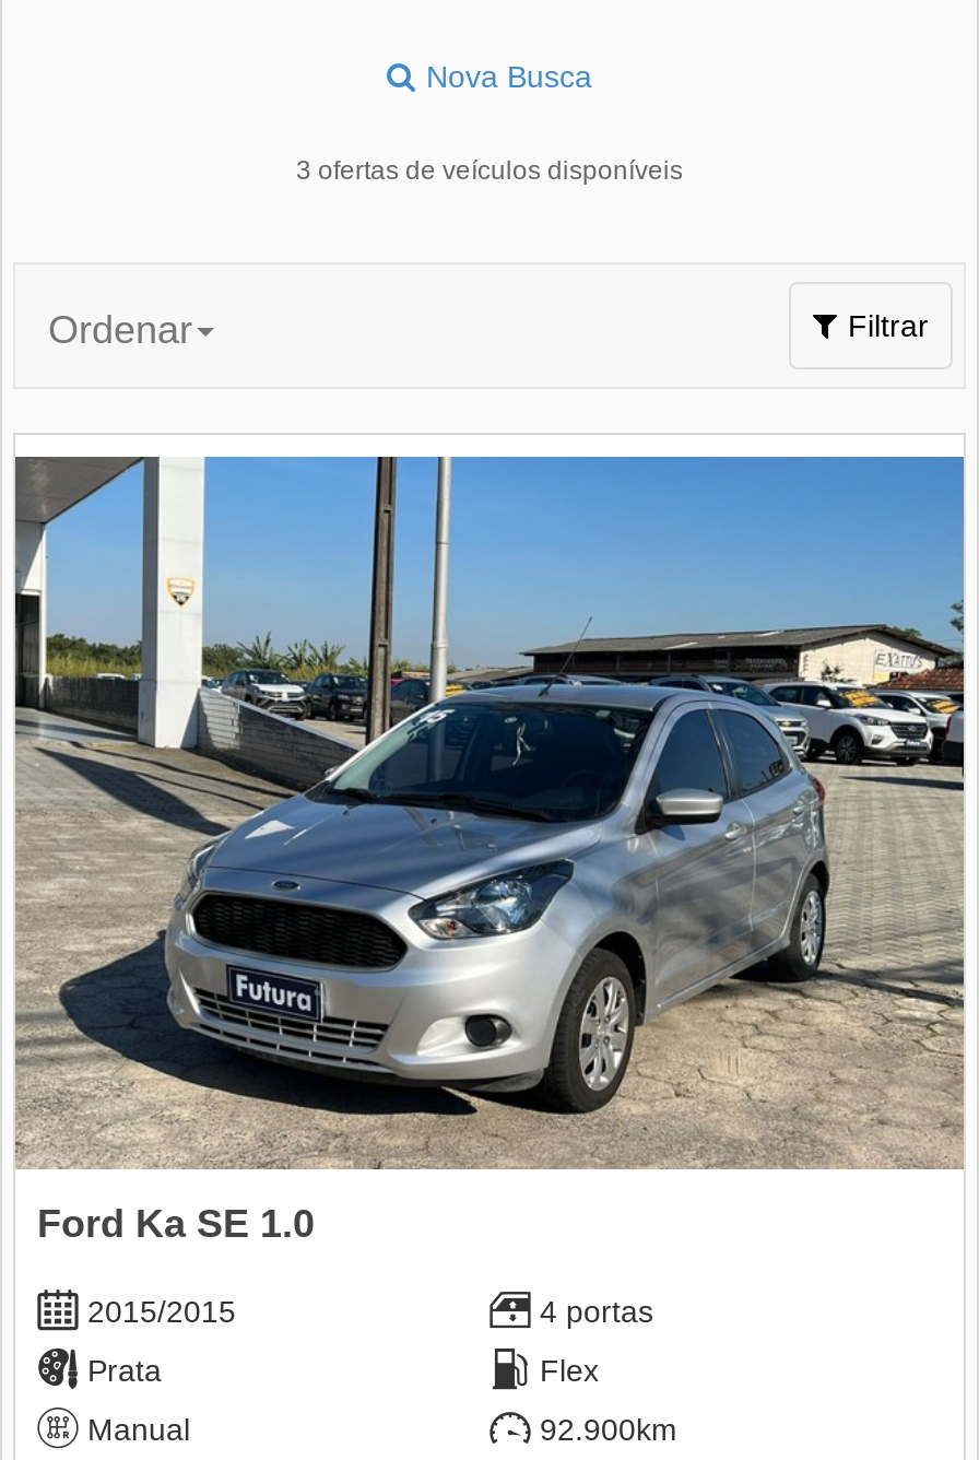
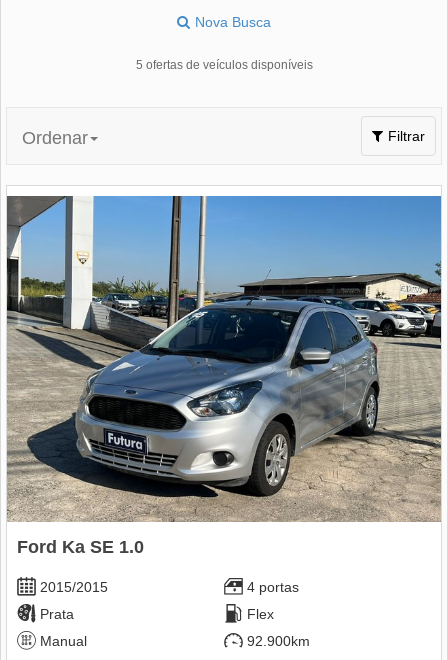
- 3 ofertas de veículos disponíveis
+ 5 ofertas de veículos disponíveis
